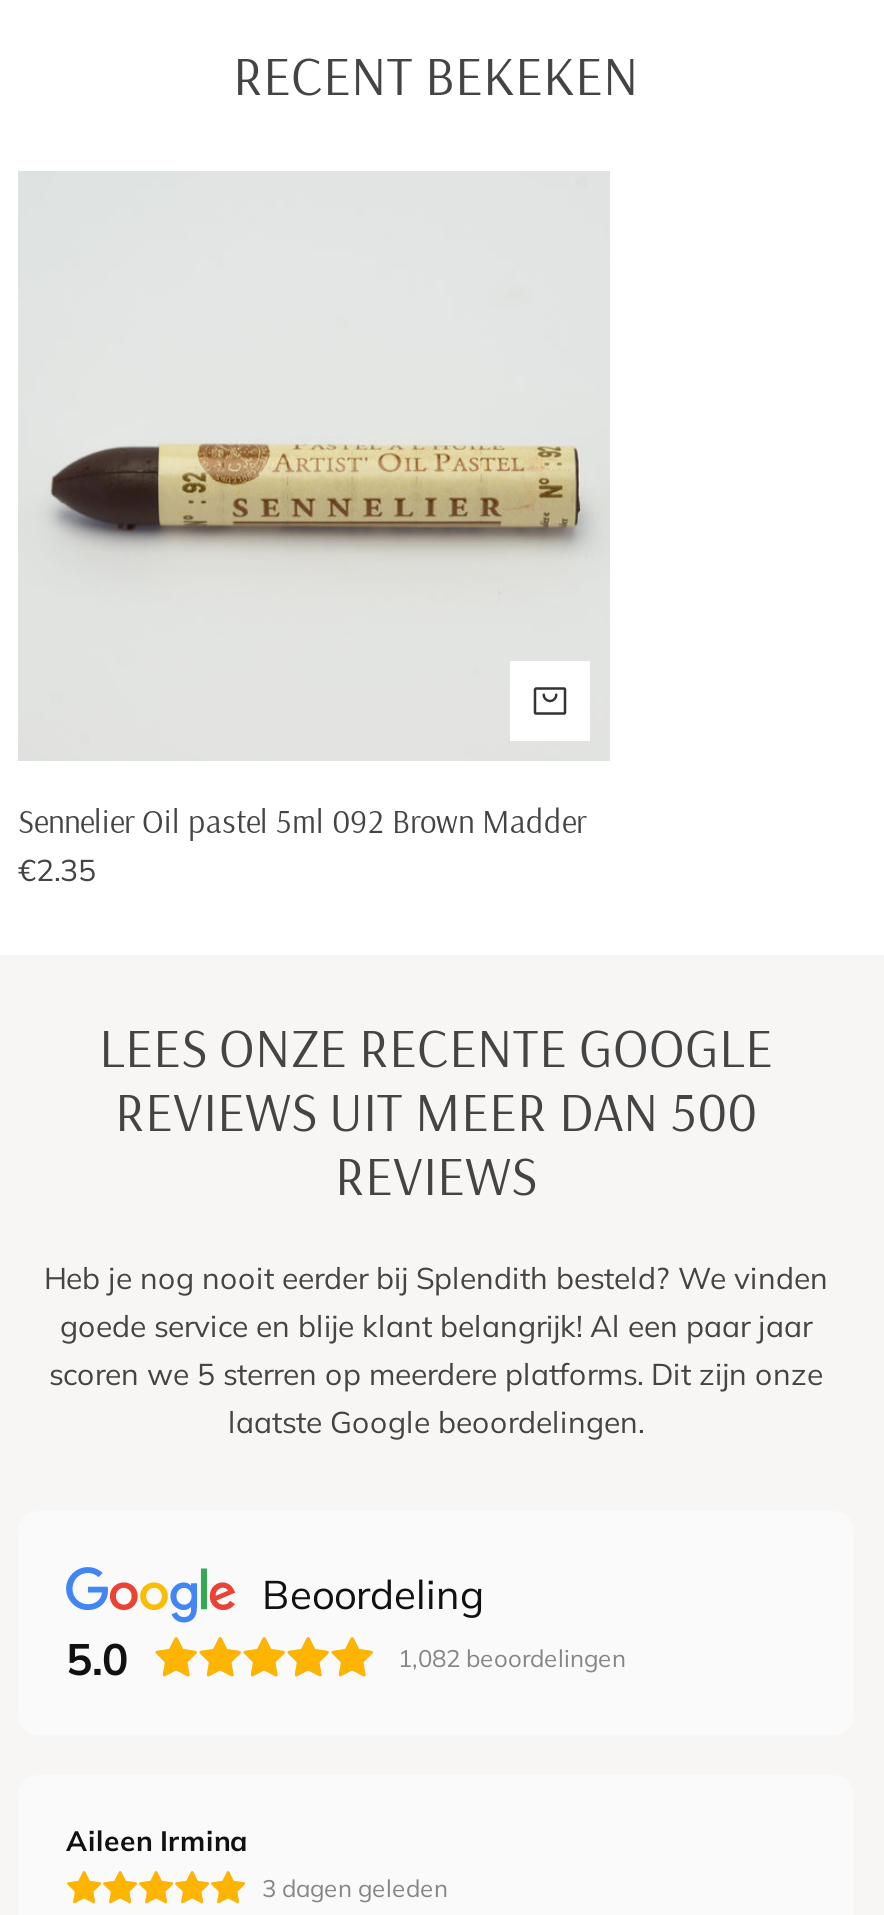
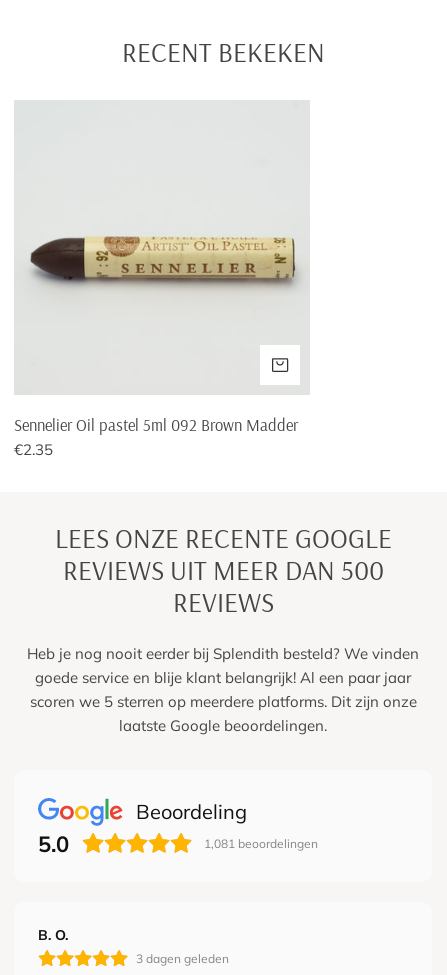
- 1,082 beoordelingen
+ 1,081 beoordelingen

- Aileen Irmina
+ B. O.
